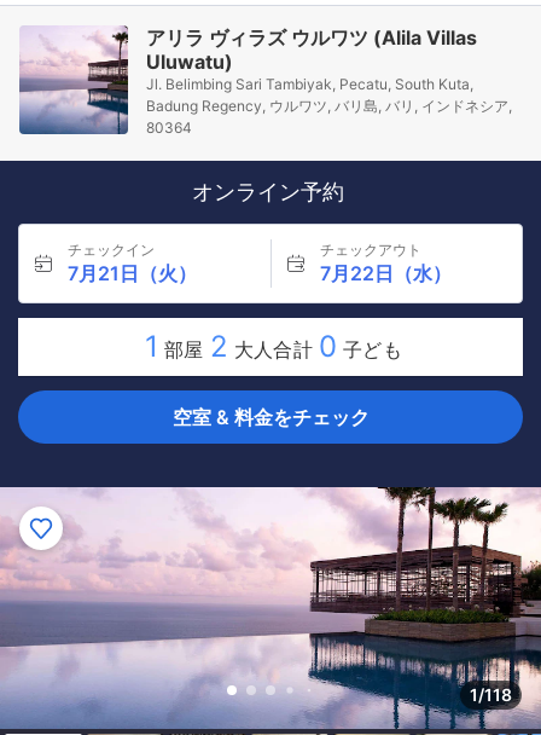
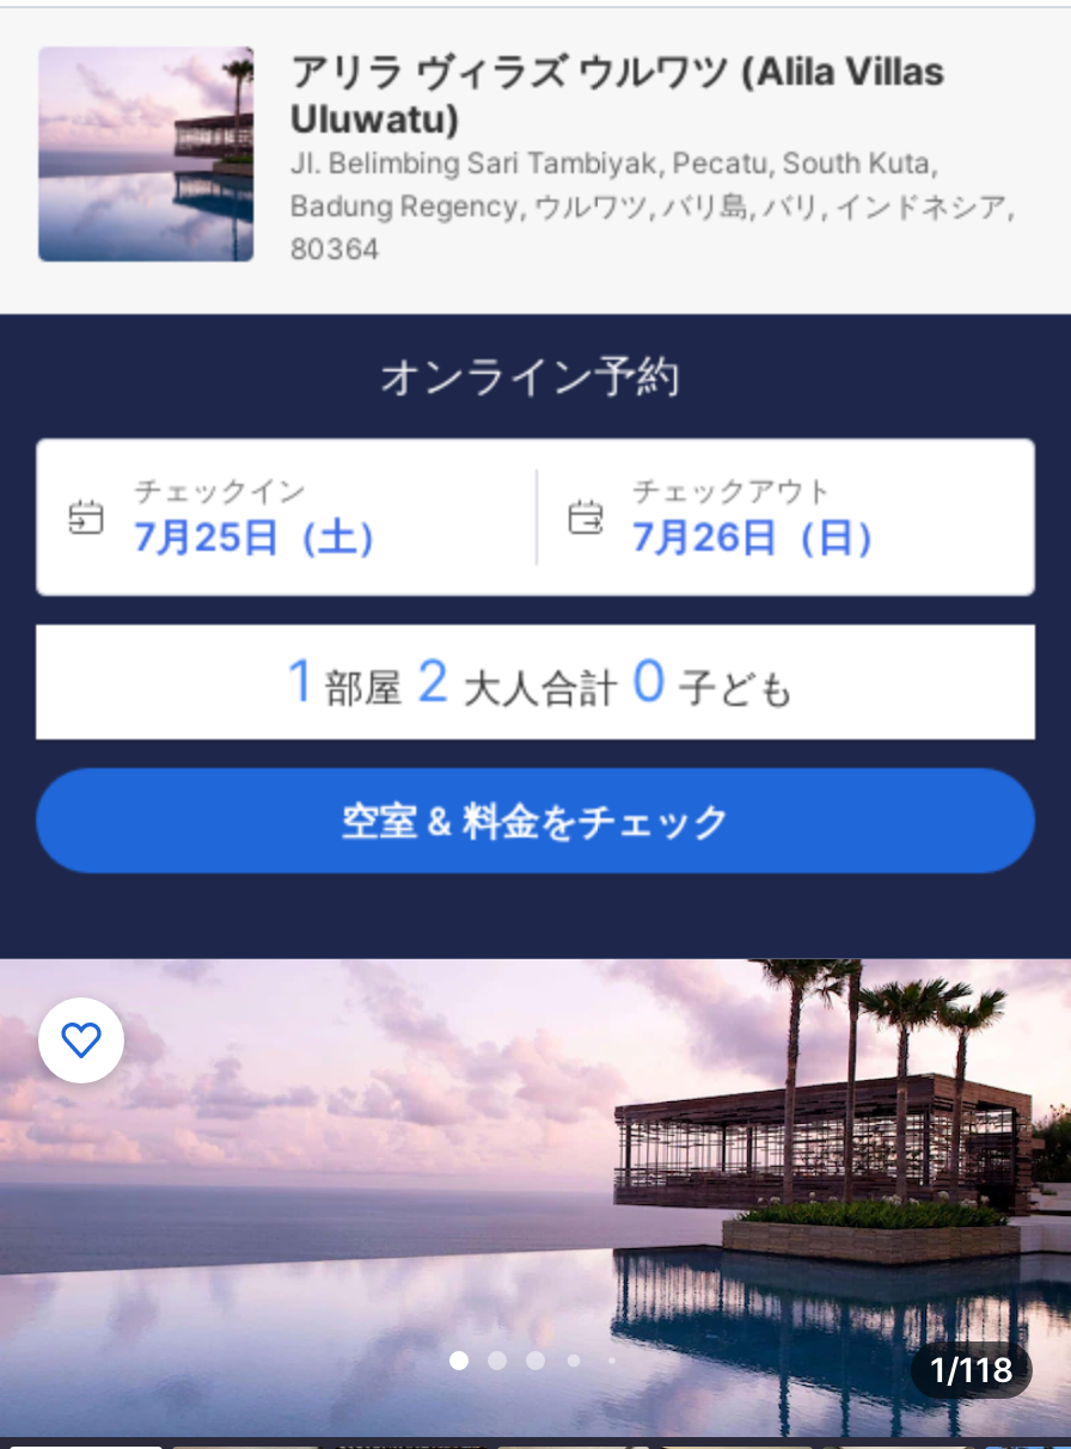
- 7月21日（火）
+ 7月25日（土）

- 7月22日（水）
+ 7月26日（日）
